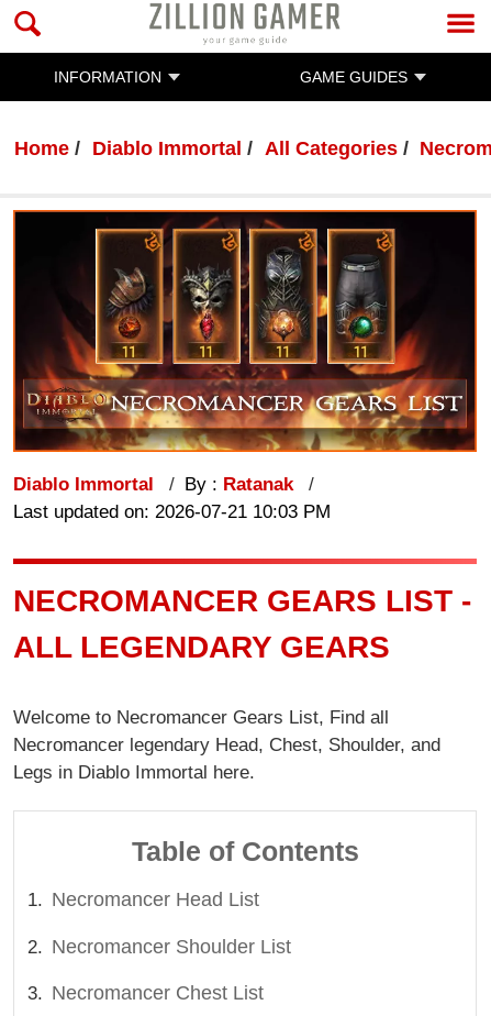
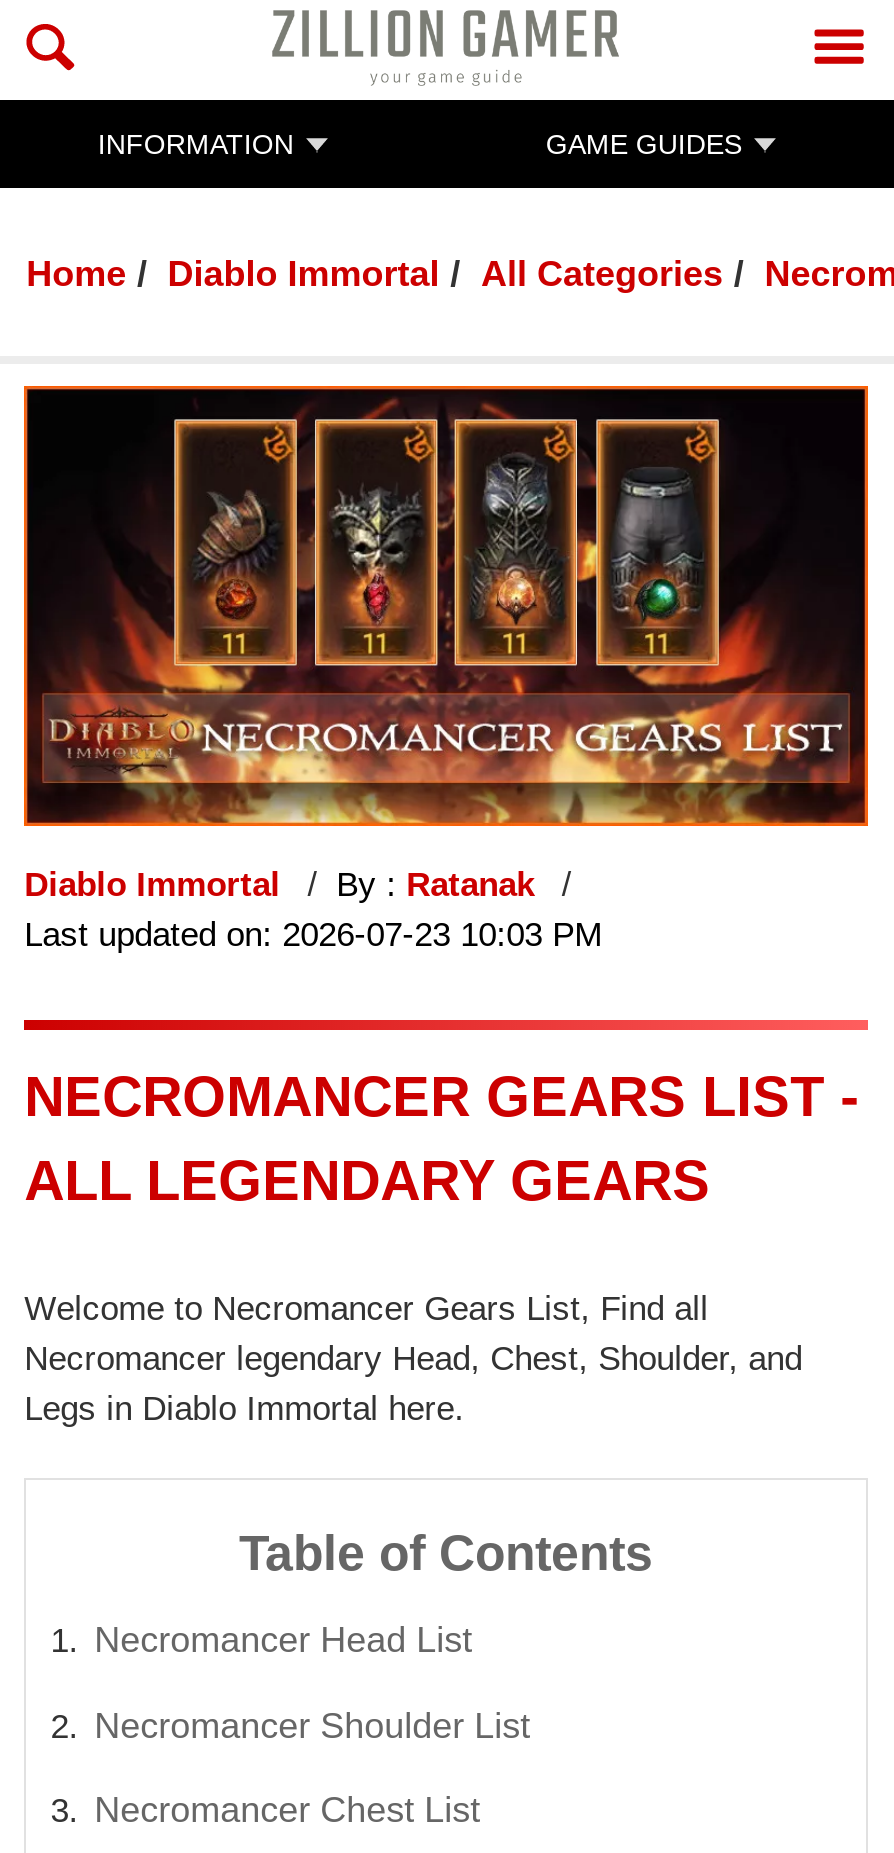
- Last updated on: 2026-07-21 10:03 PM
+ Last updated on: 2026-07-23 10:03 PM
